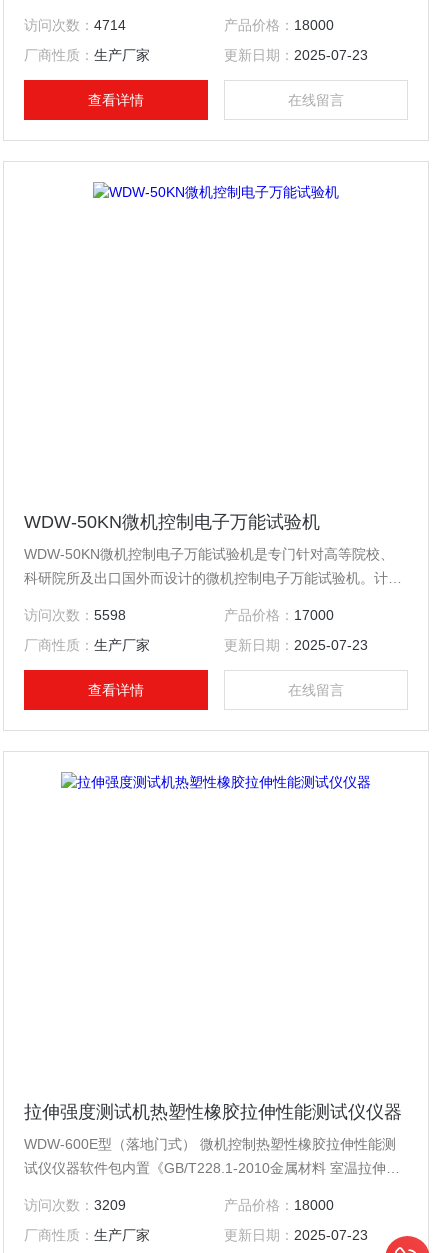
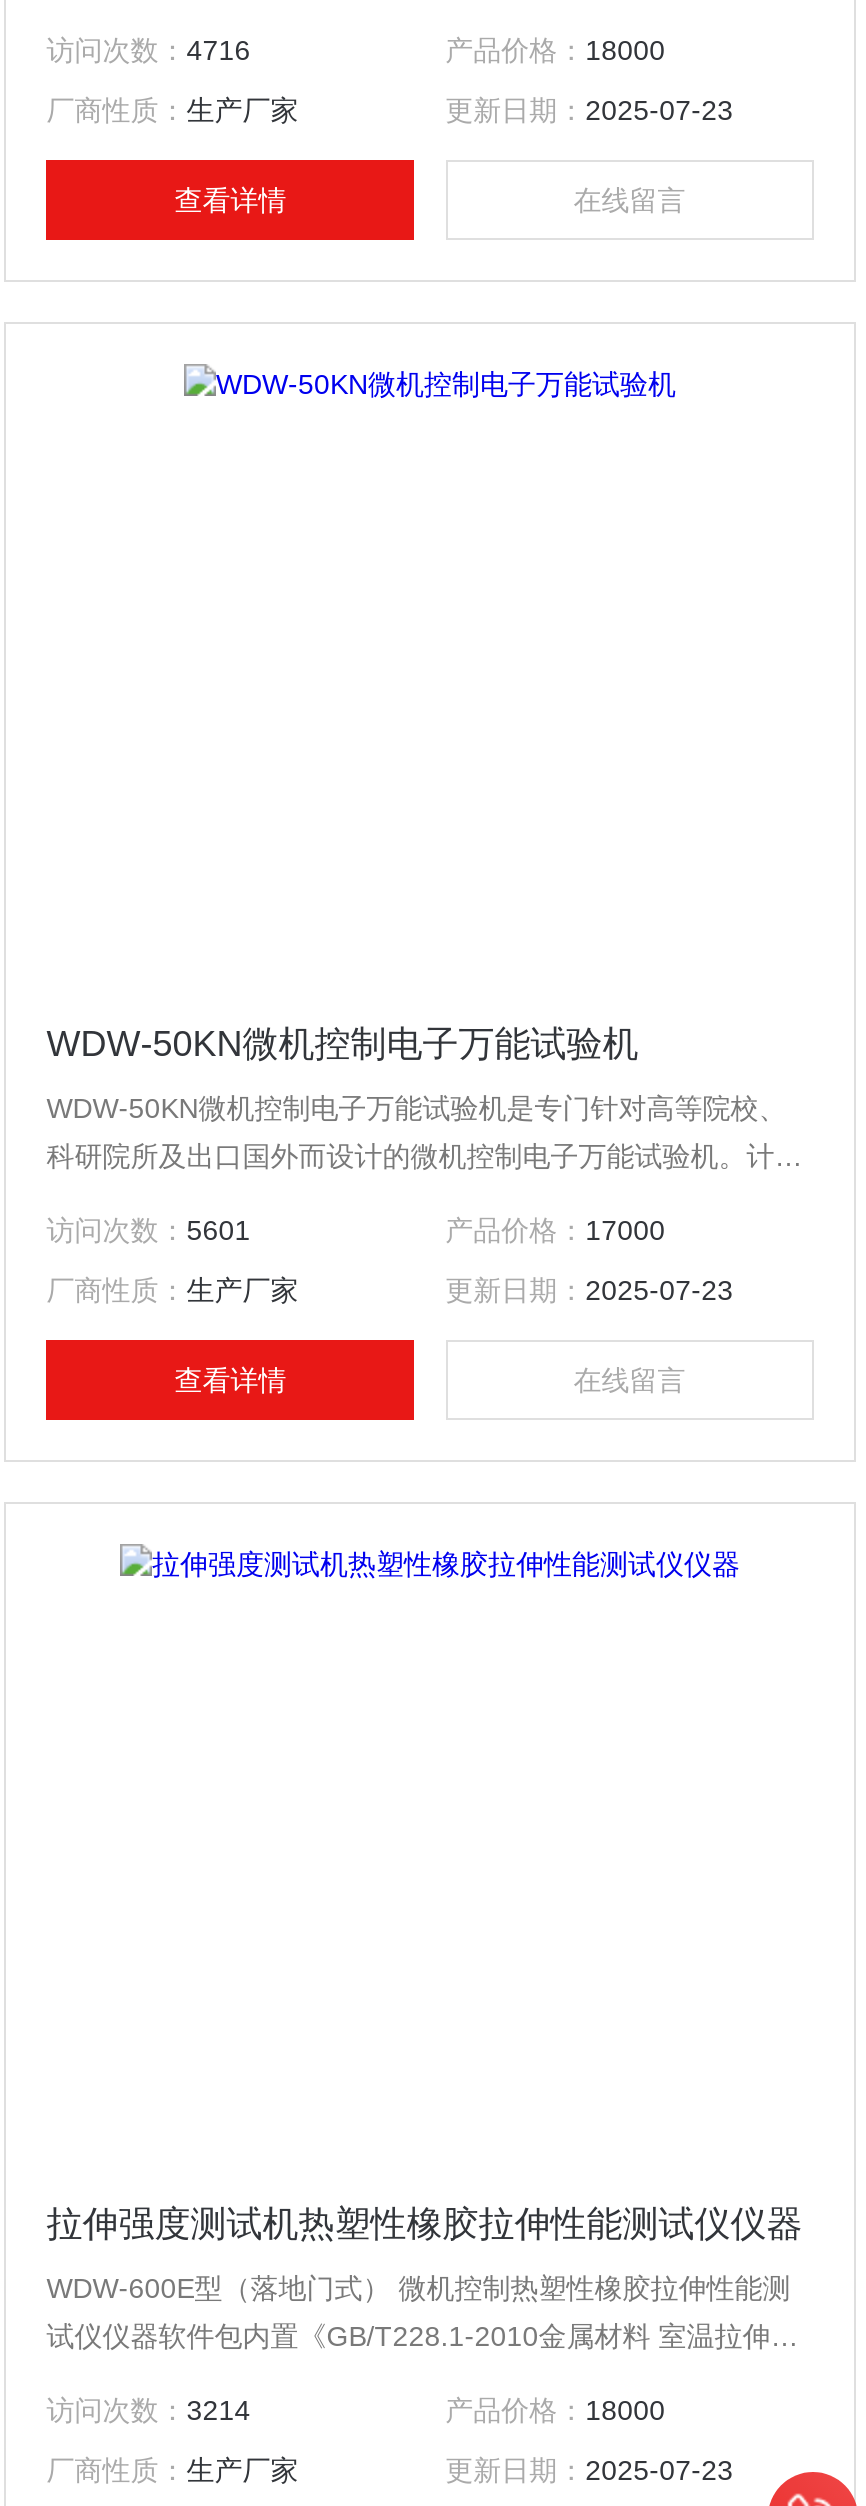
- 访问次数：4714
+ 访问次数：4716

- 访问次数：5598
+ 访问次数：5601

- 访问次数：3209
+ 访问次数：3214
